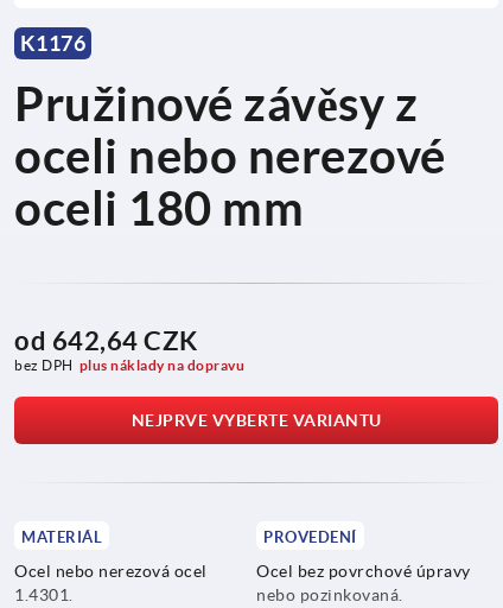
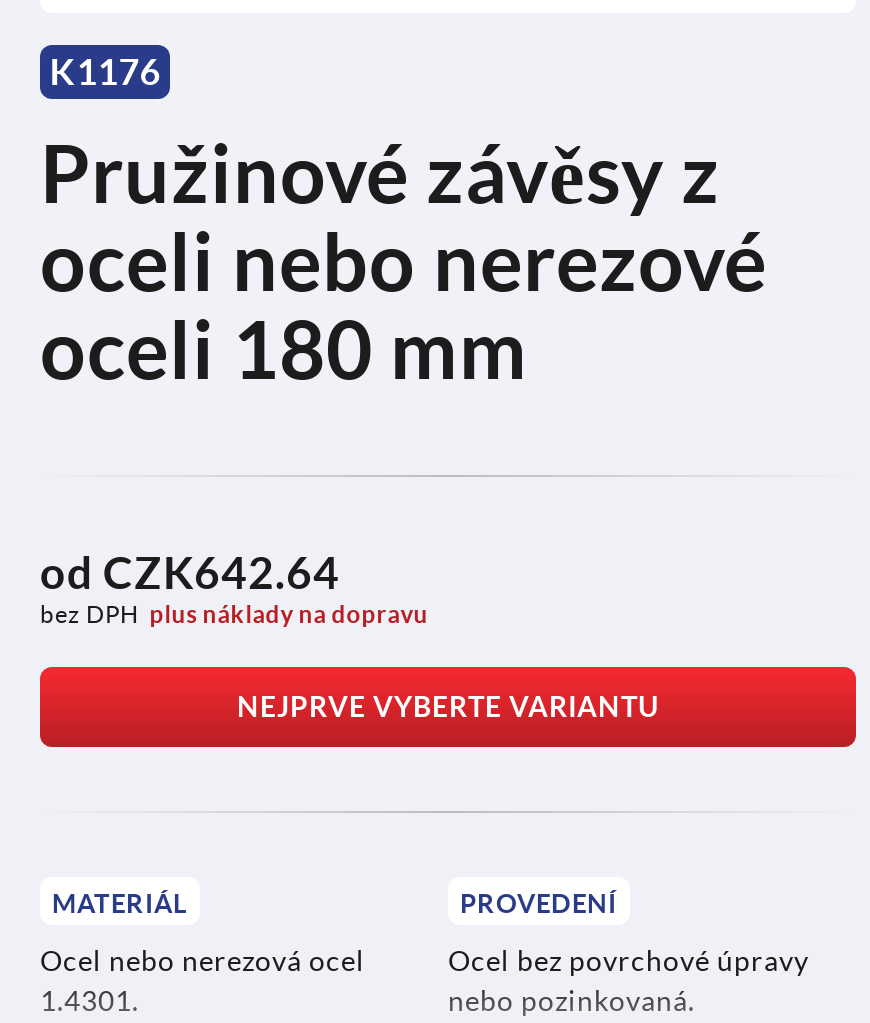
- od 642,64 CZK
+ od CZK642.64
